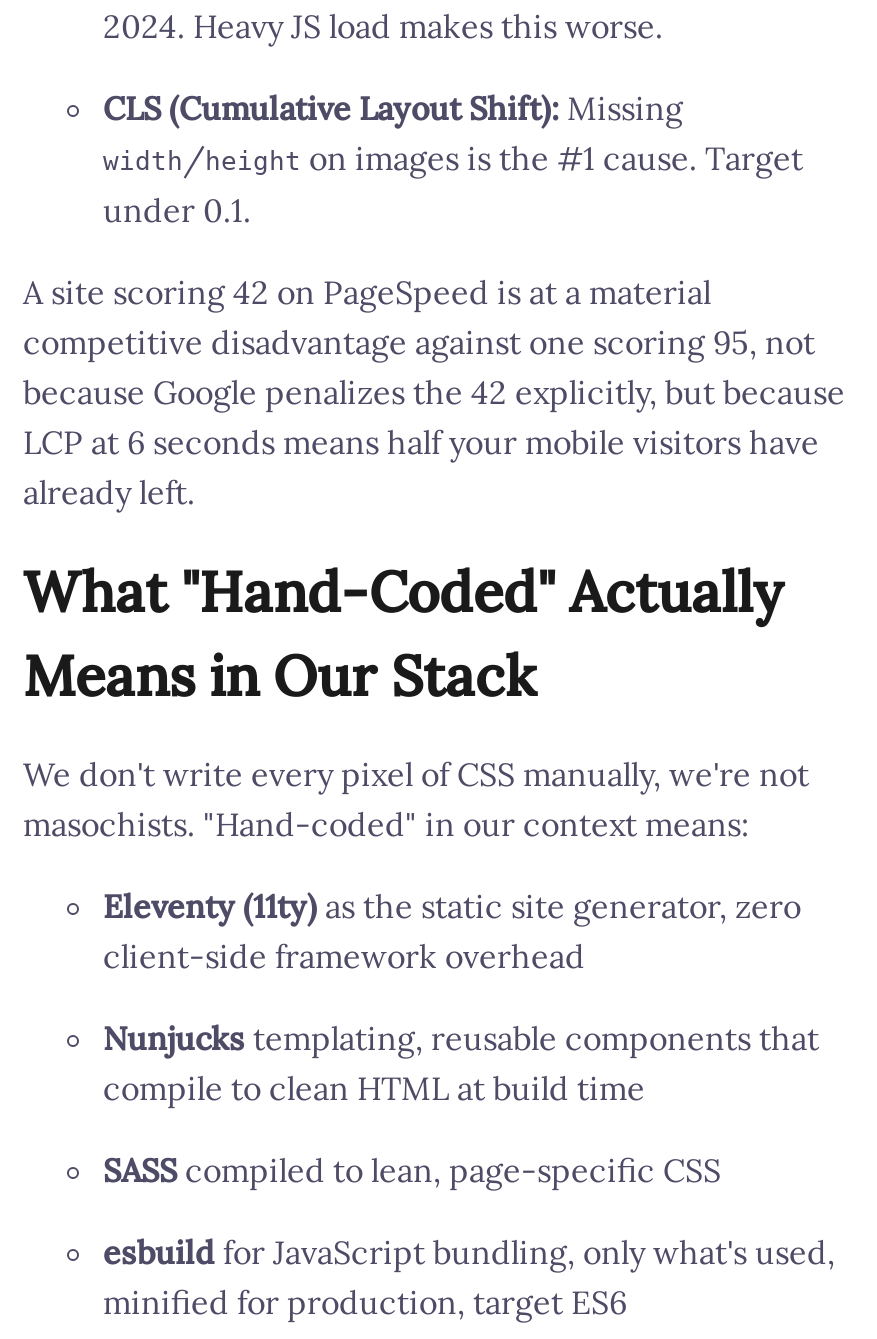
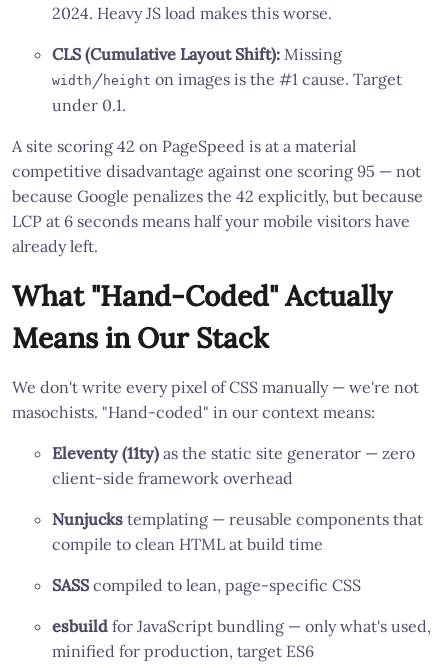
- competitive disadvantage against one scoring 95, not
+ competitive disadvantage against one scoring 95 — not

- We don't write every pixel of CSS manually, we're not
+ We don't write every pixel of CSS manually — we're not

- Eleventy (11ty) as the static site generator, zero
+ Eleventy (11ty) as the static site generator — zero

- Nunjucks templating, reusable components that
+ Nunjucks templating — reusable components that

- esbuild for JavaScript bundling, only what's used,
+ esbuild for JavaScript bundling — only what's used,
